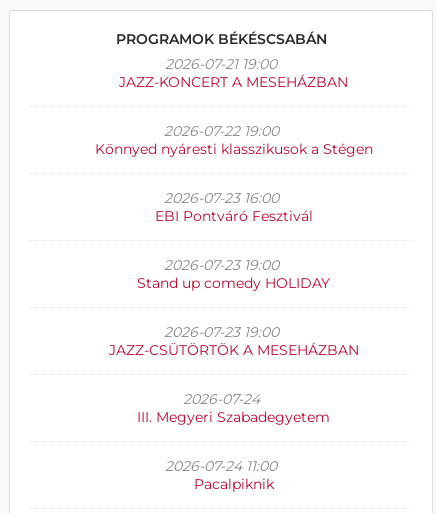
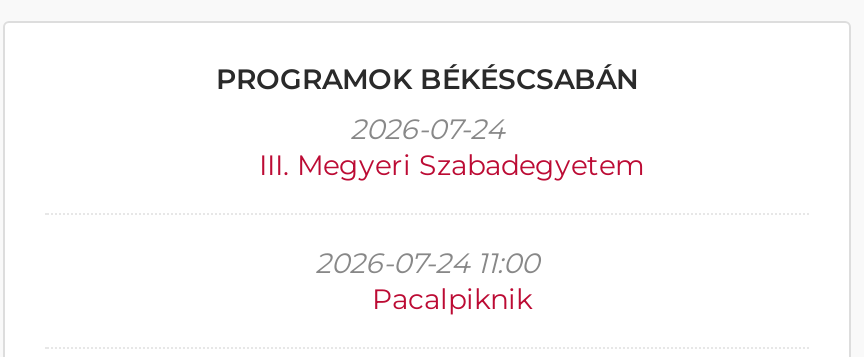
- 2026-07-21 19:00
- JAZZ-KONCERT A MESEHÁZBAN
- 2026-07-22 19:00
- Könnyed nyáresti klasszikusok a Stégen
- 2026-07-23 16:00
- EBI Pontváró Fesztivál
- 2026-07-23 19:00
- Stand up comedy HOLIDAY
- 2026-07-23 19:00
- JAZZ-CSÜTÖRTÖK A MESEHÁZBAN
